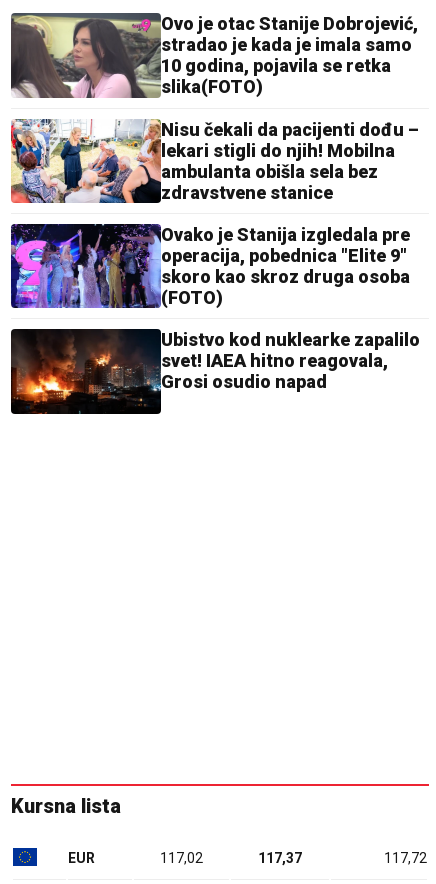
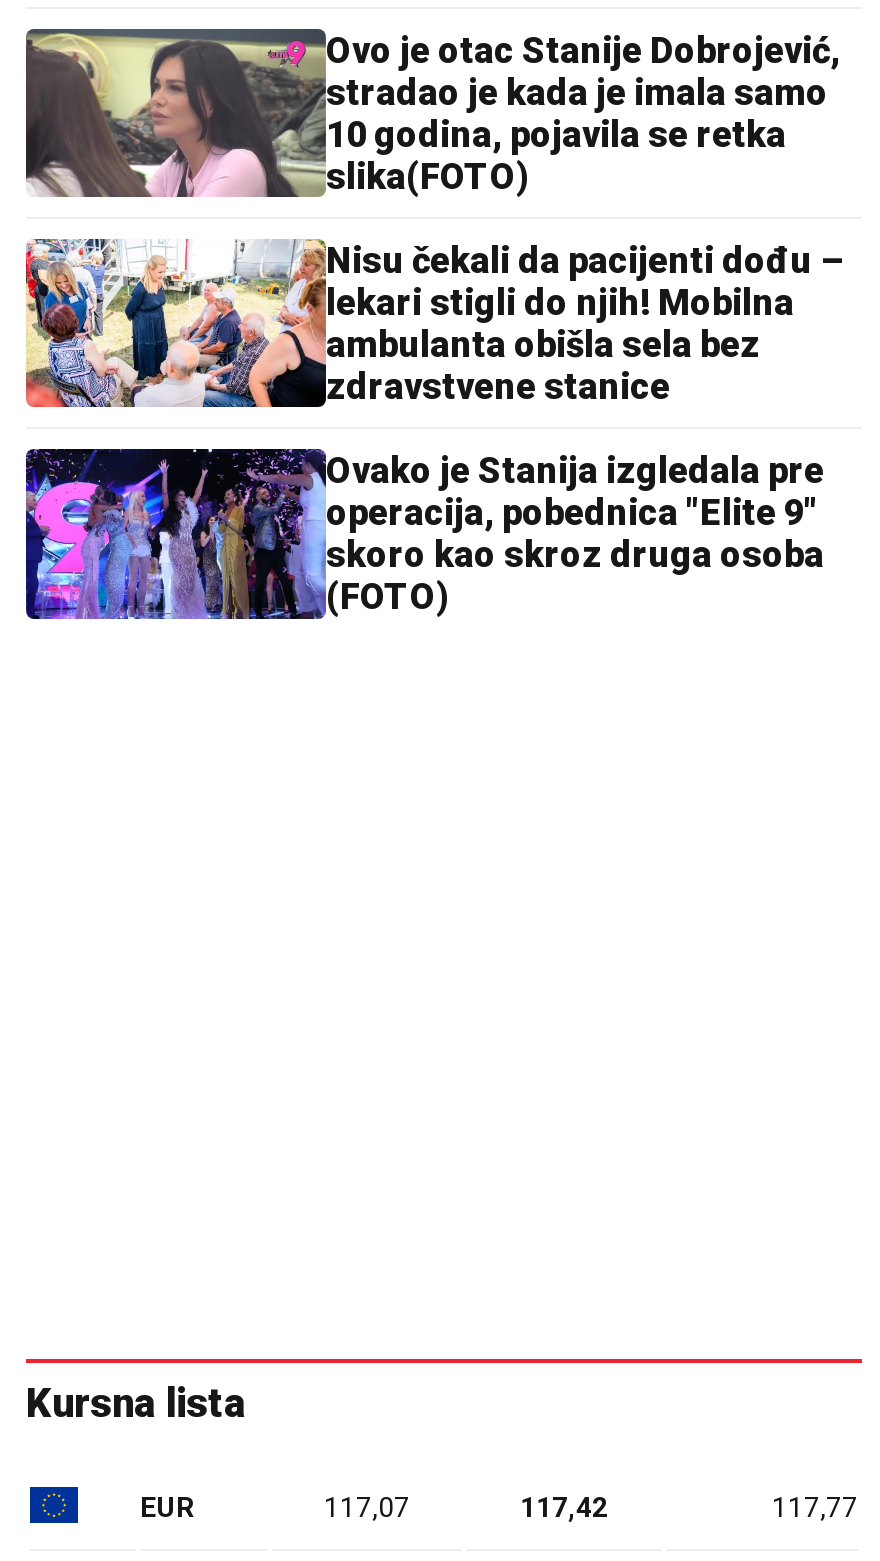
- [image]
- Ubistvo kod nuklearke zapalilo
- svet! IAEA hitno reagovala,
- Grosi osudio napad

- 117,02
+ 117,07

- 117,37
+ 117,42

- 117,72
+ 117,77
